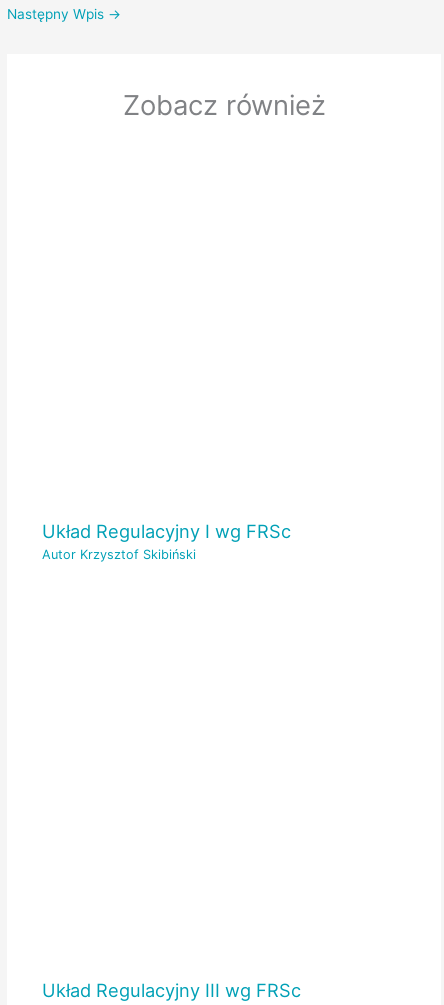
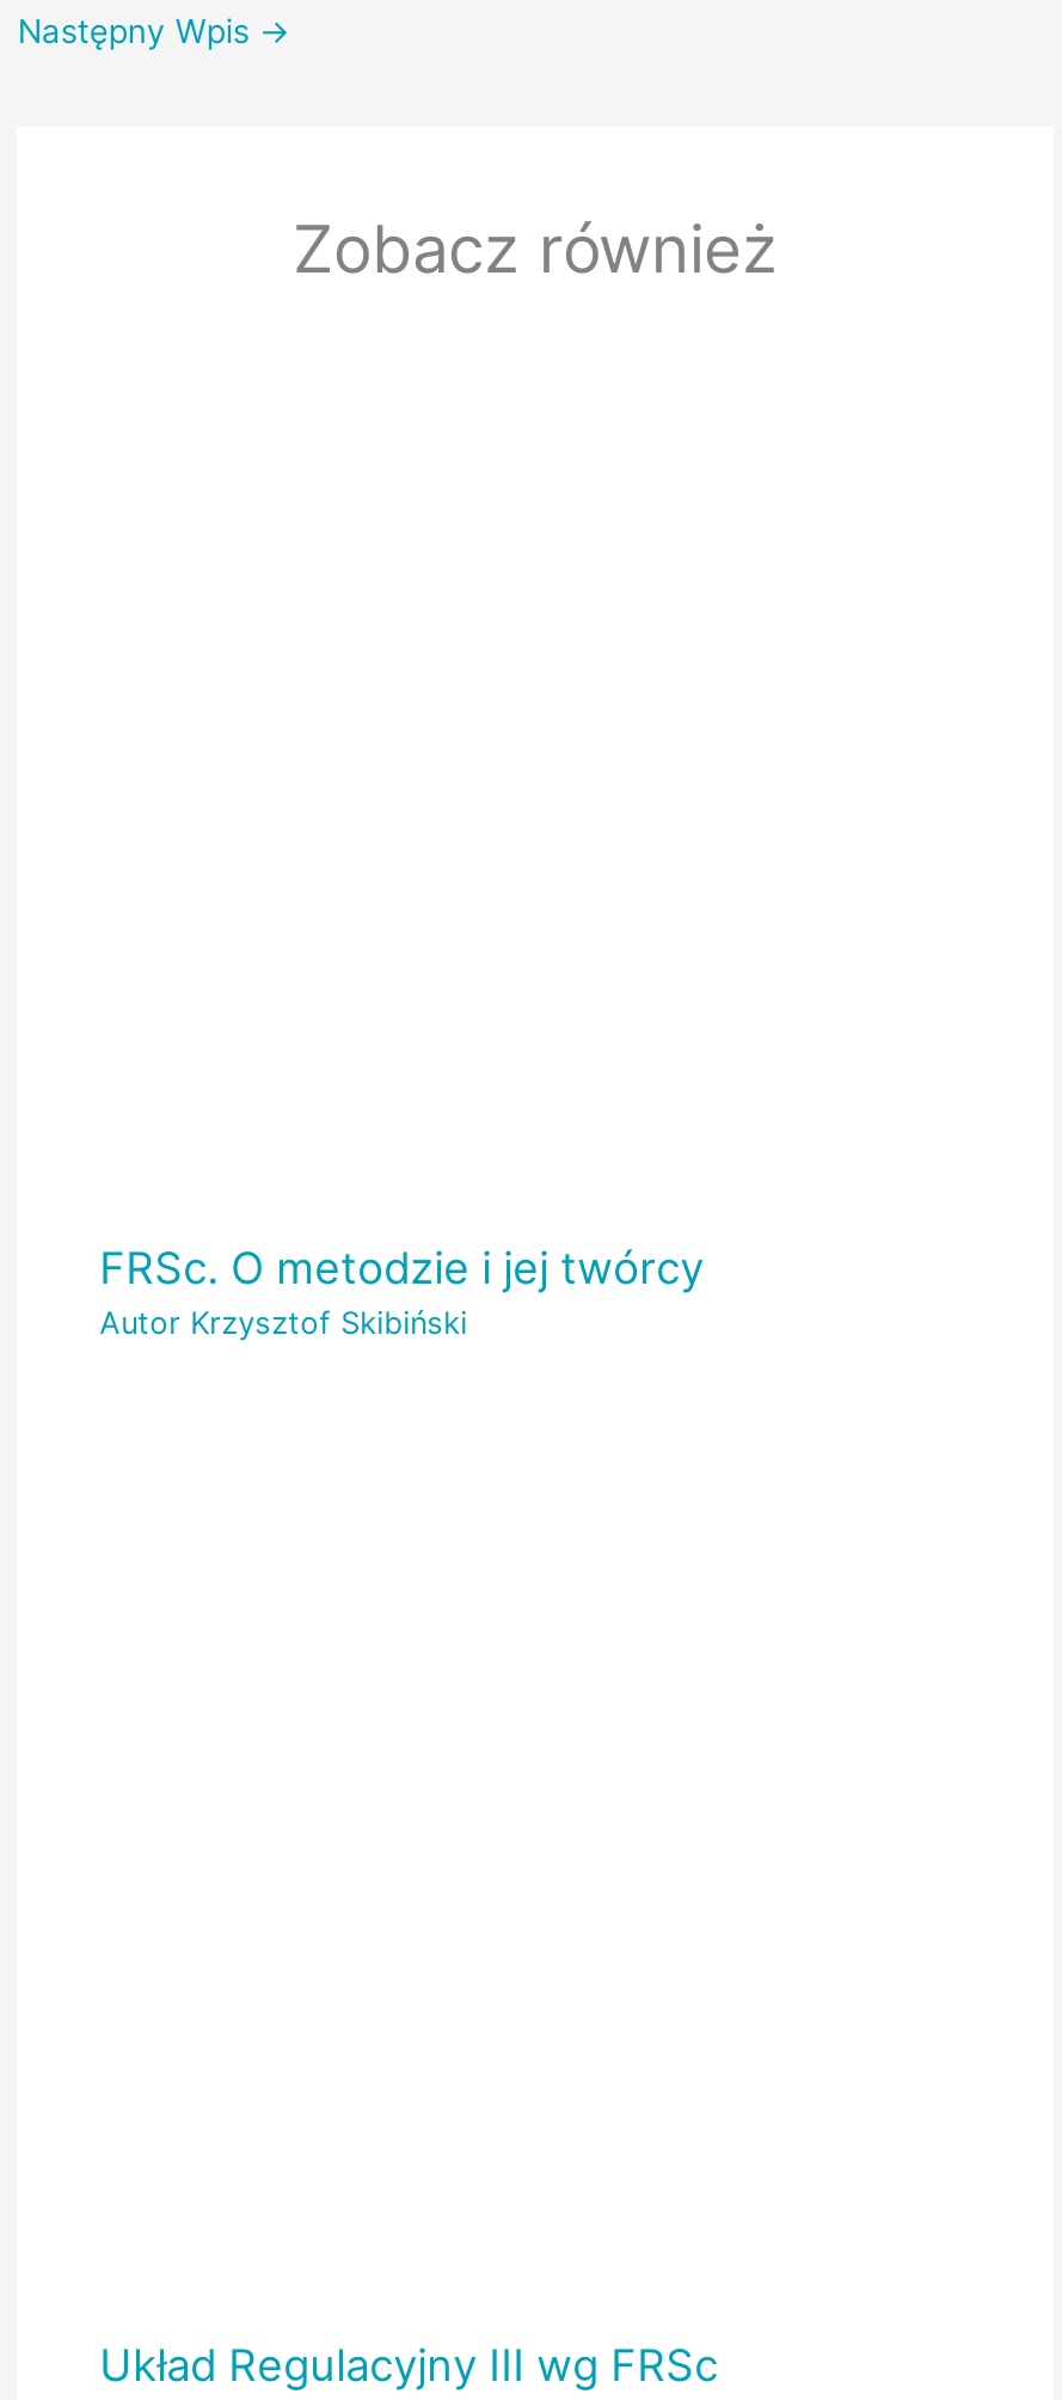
- Układ Regulacyjny I wg FRSc
+ FRSc. O metodzie i jej twórcy
